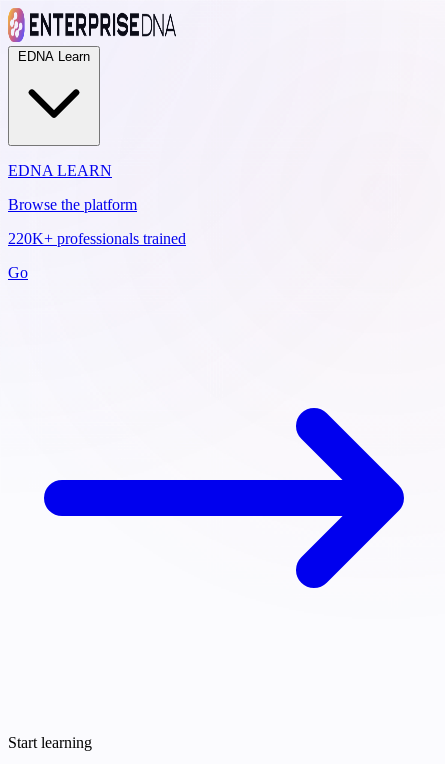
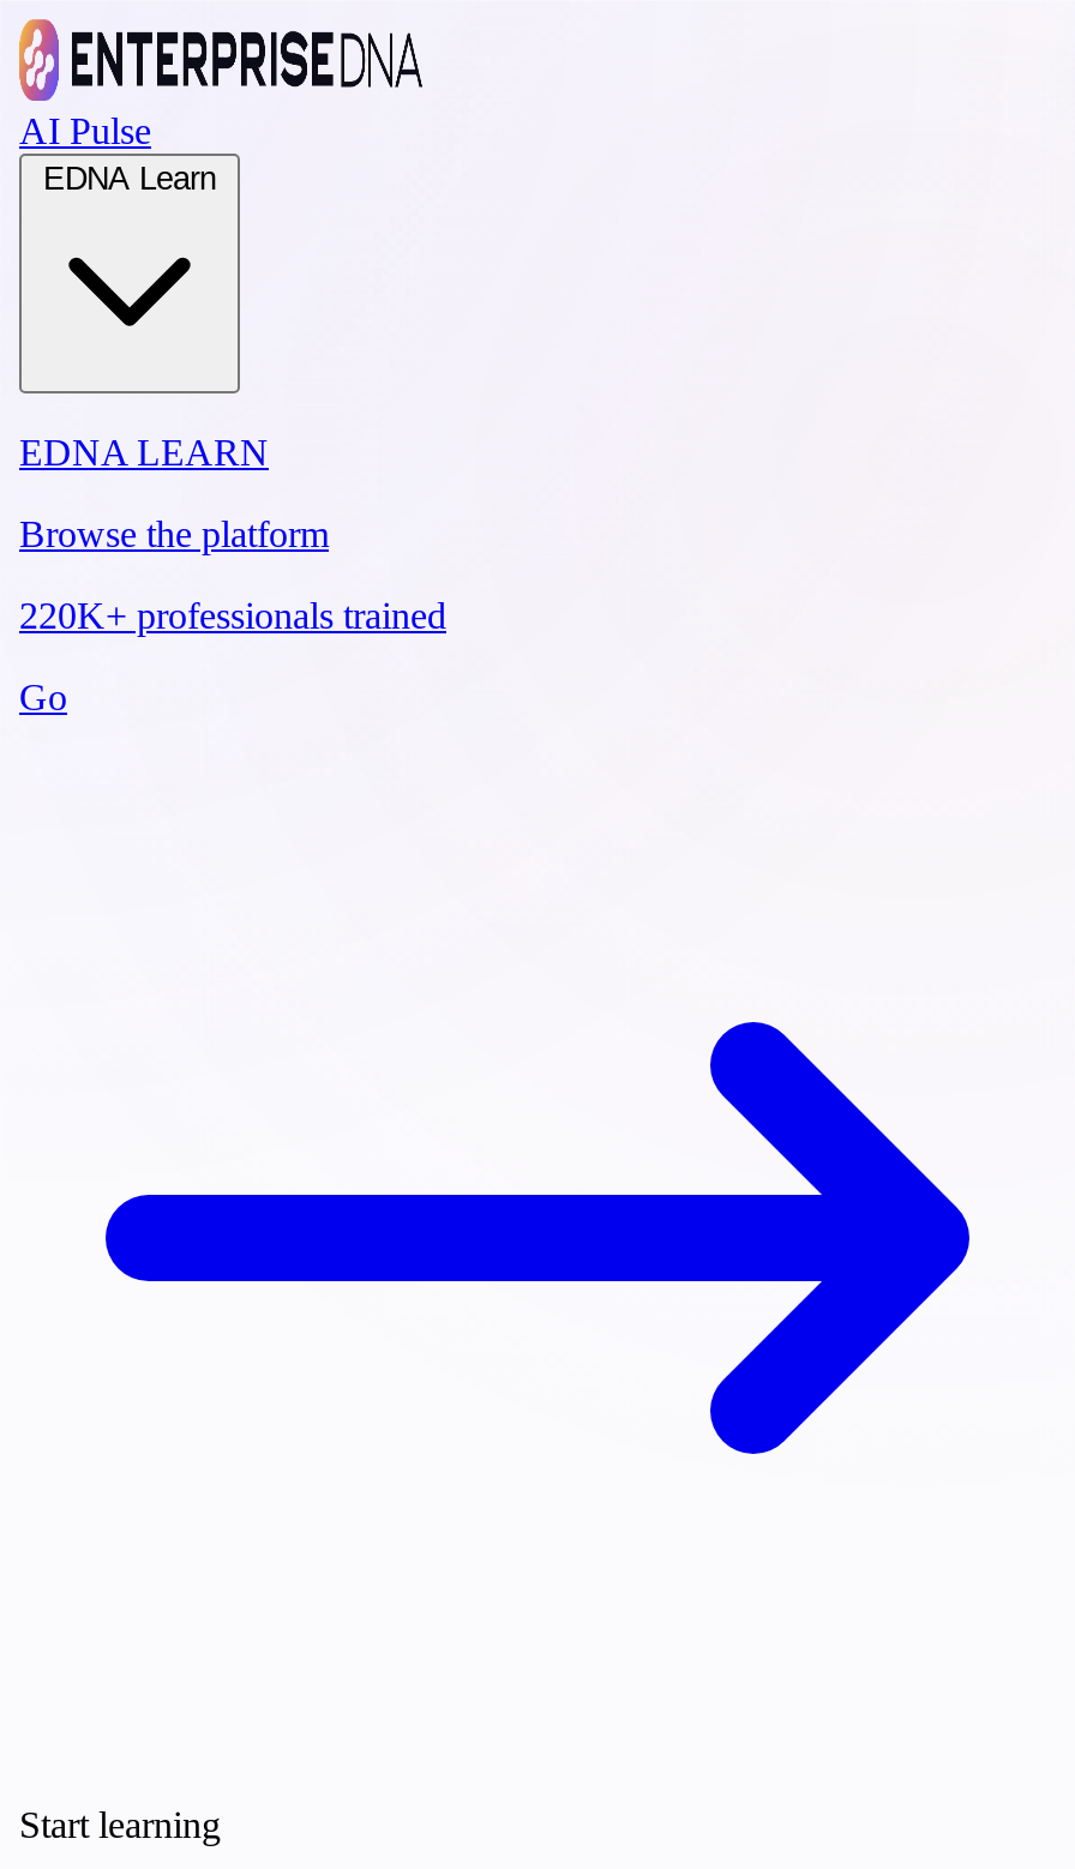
+ AI Pulse
